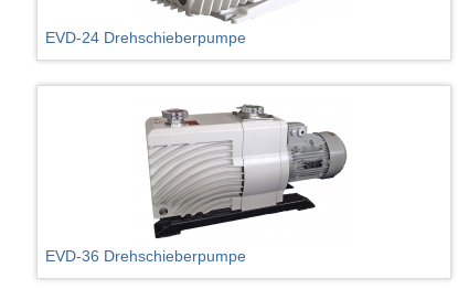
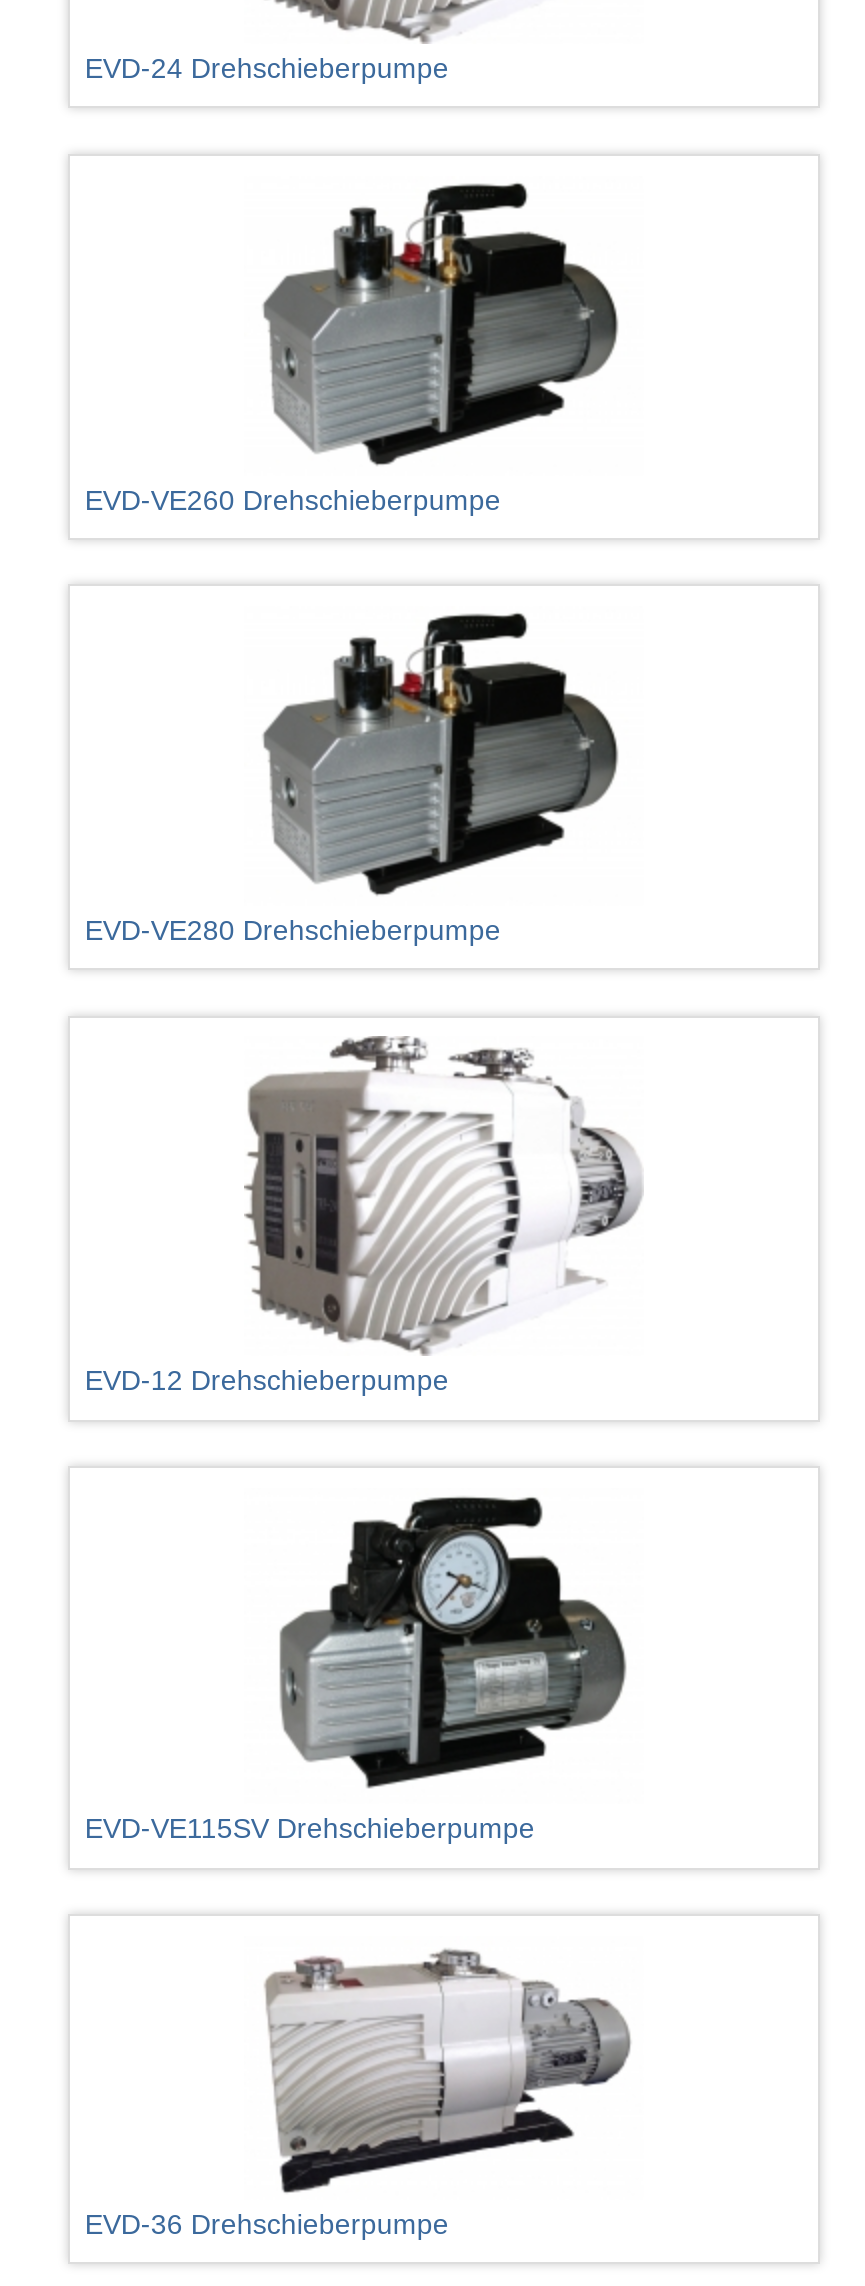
+ [image]
+ EVD-VE260 Drehschieberpumpe

+ [image]
+ EVD-VE280 Drehschieberpumpe

+ [image]
+ EVD-12 Drehschieberpumpe

+ [image]
+ EVD-VE115SV Drehschieberpumpe
